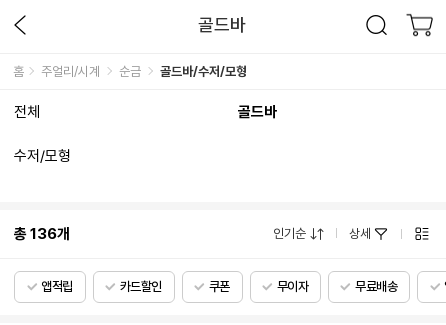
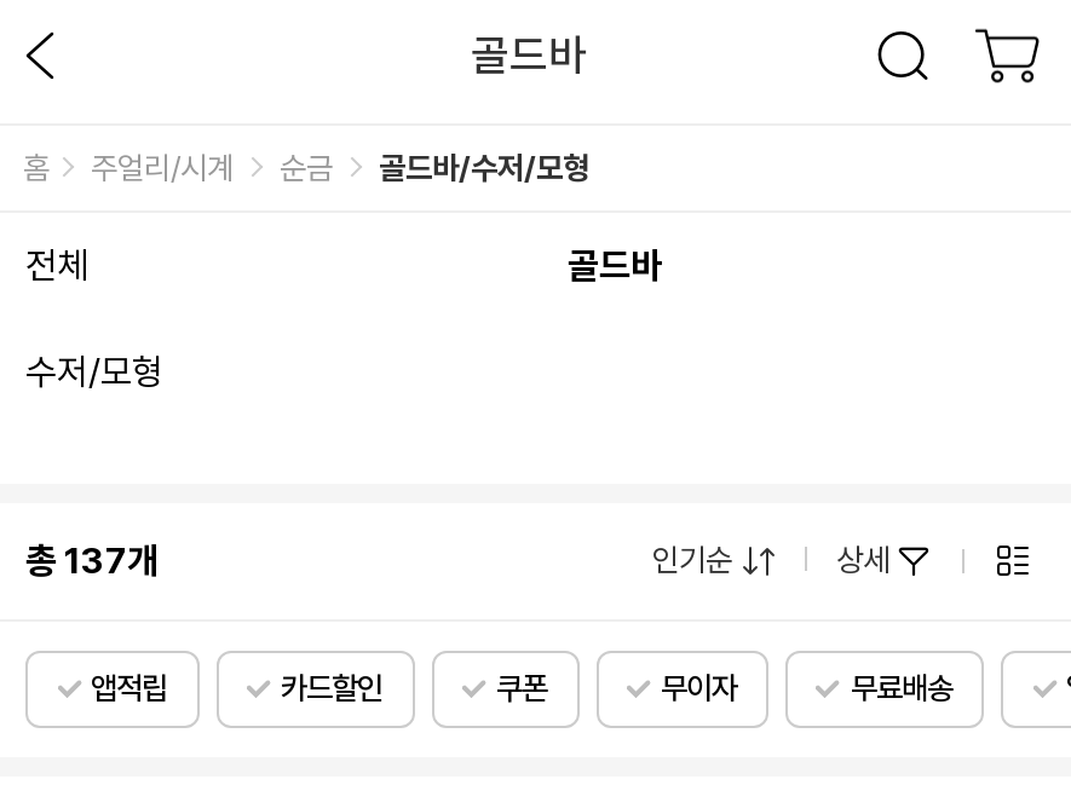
- 총 136개
+ 총 137개
